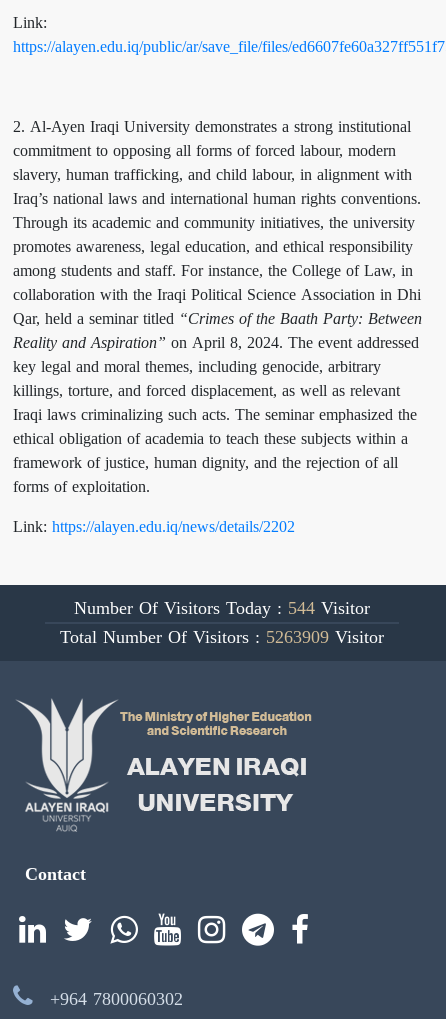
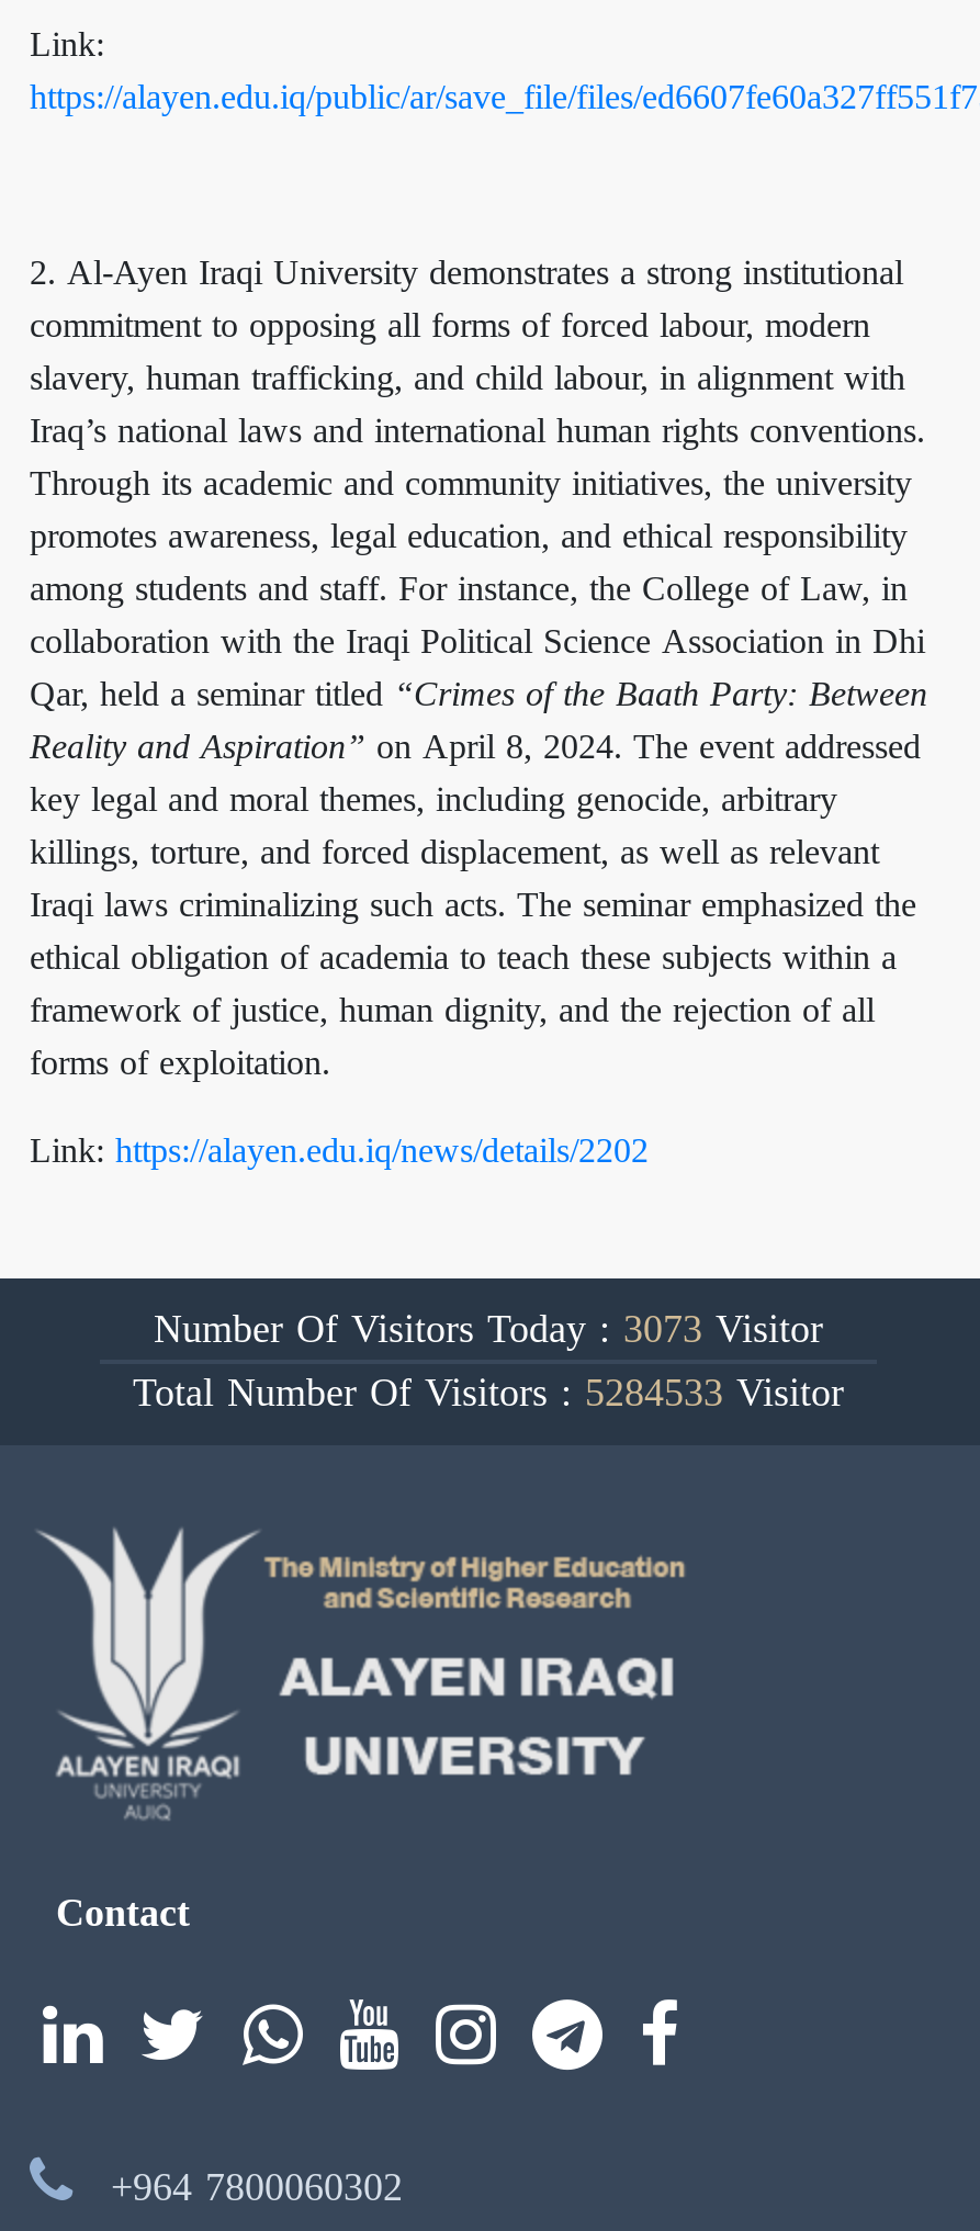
- Number Of Visitors Today : 544 Visitor
+ Number Of Visitors Today : 3073 Visitor

- Total Number Of Visitors : 5263909 Visitor
+ Total Number Of Visitors : 5284533 Visitor
